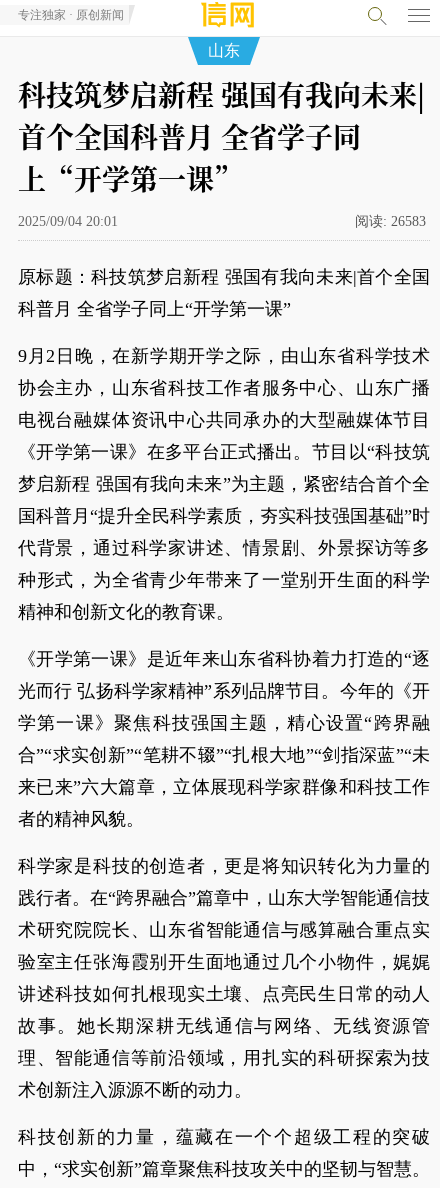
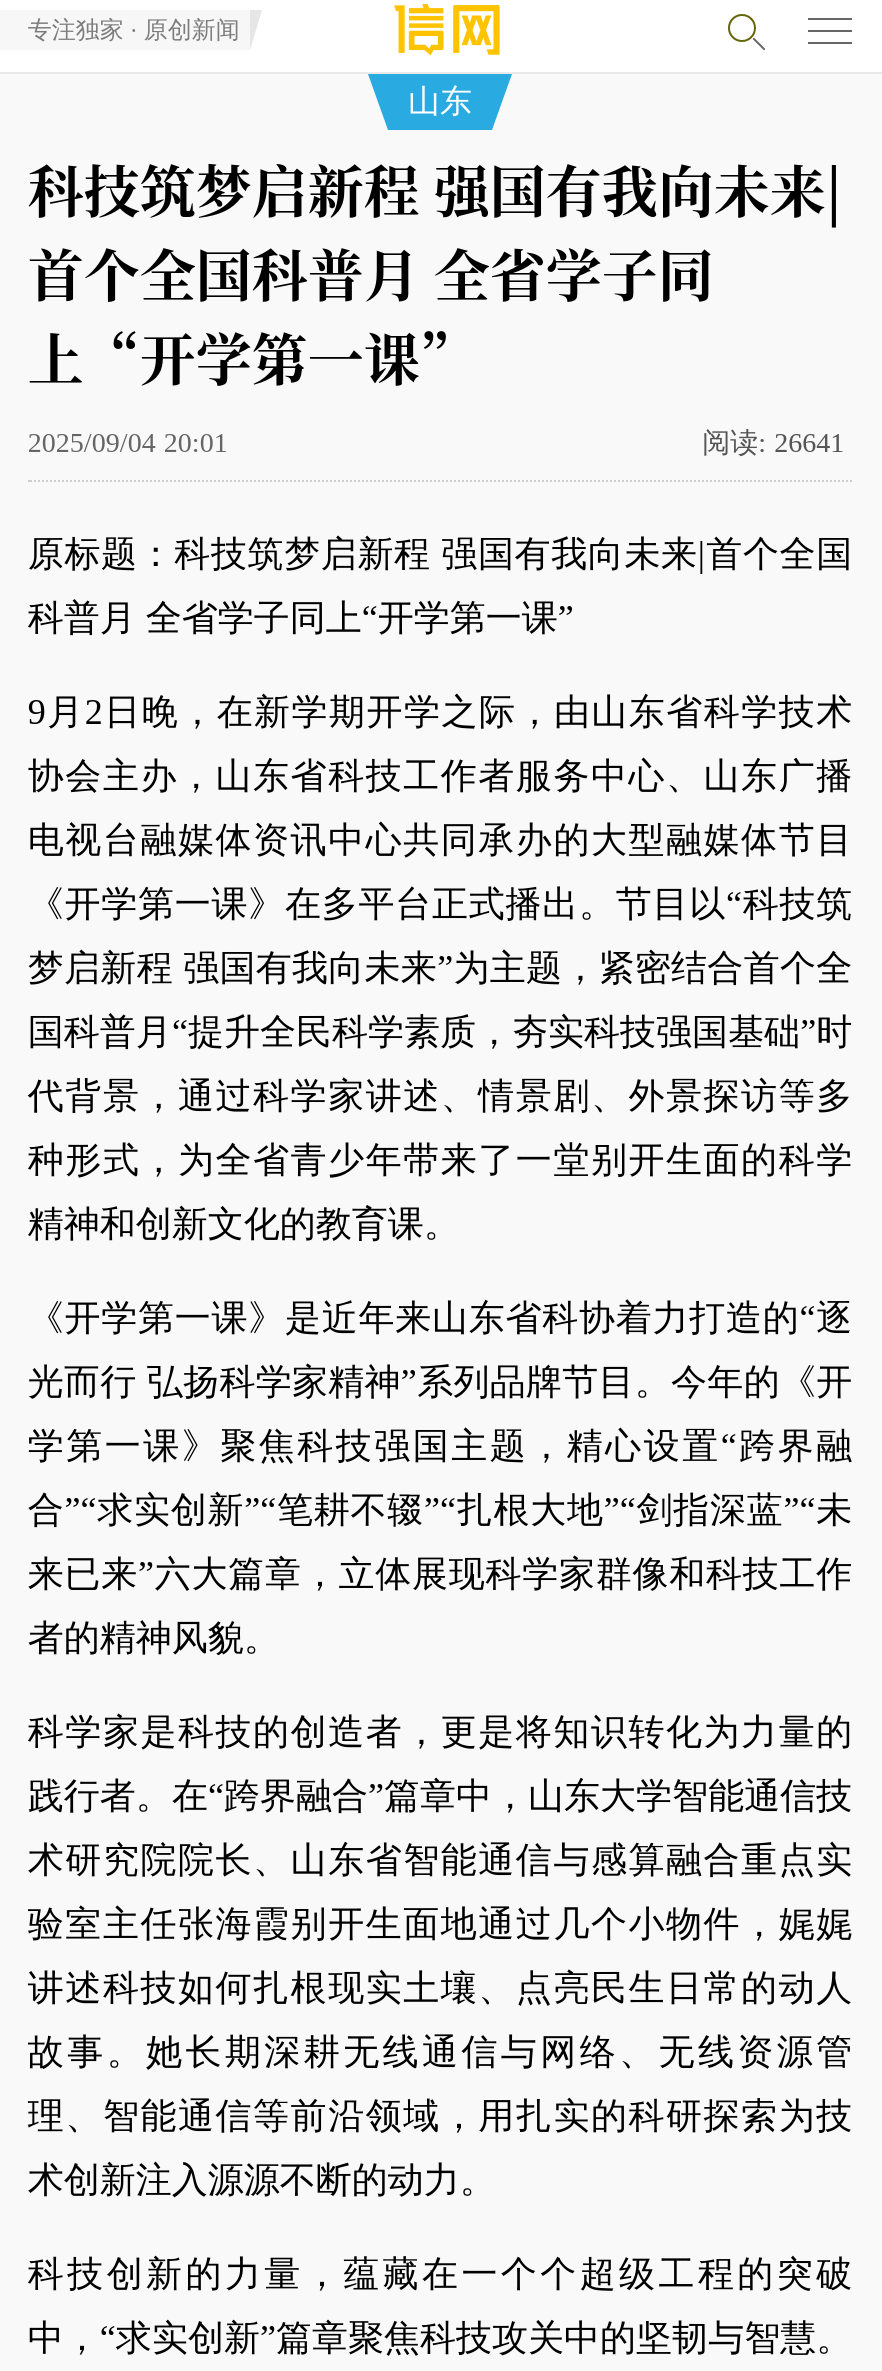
- 阅读: 26583
+ 阅读: 26641
